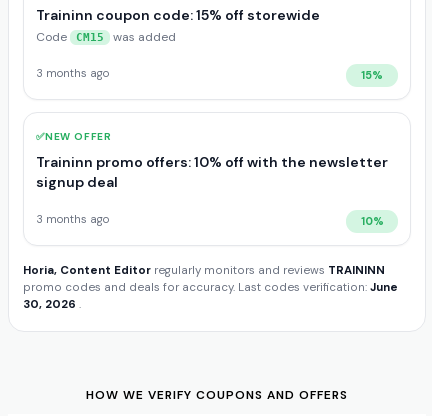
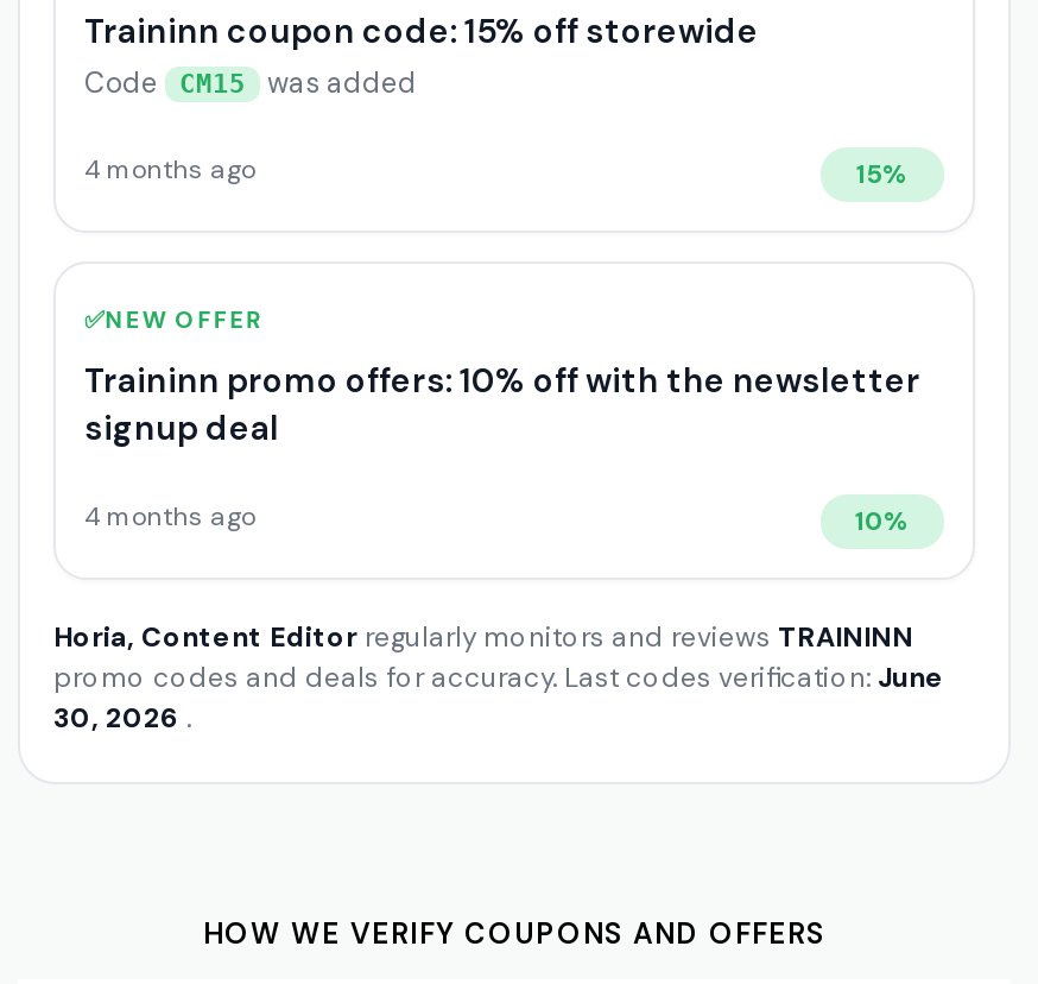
- 3 months ago
+ 4 months ago

- 3 months ago
+ 4 months ago
